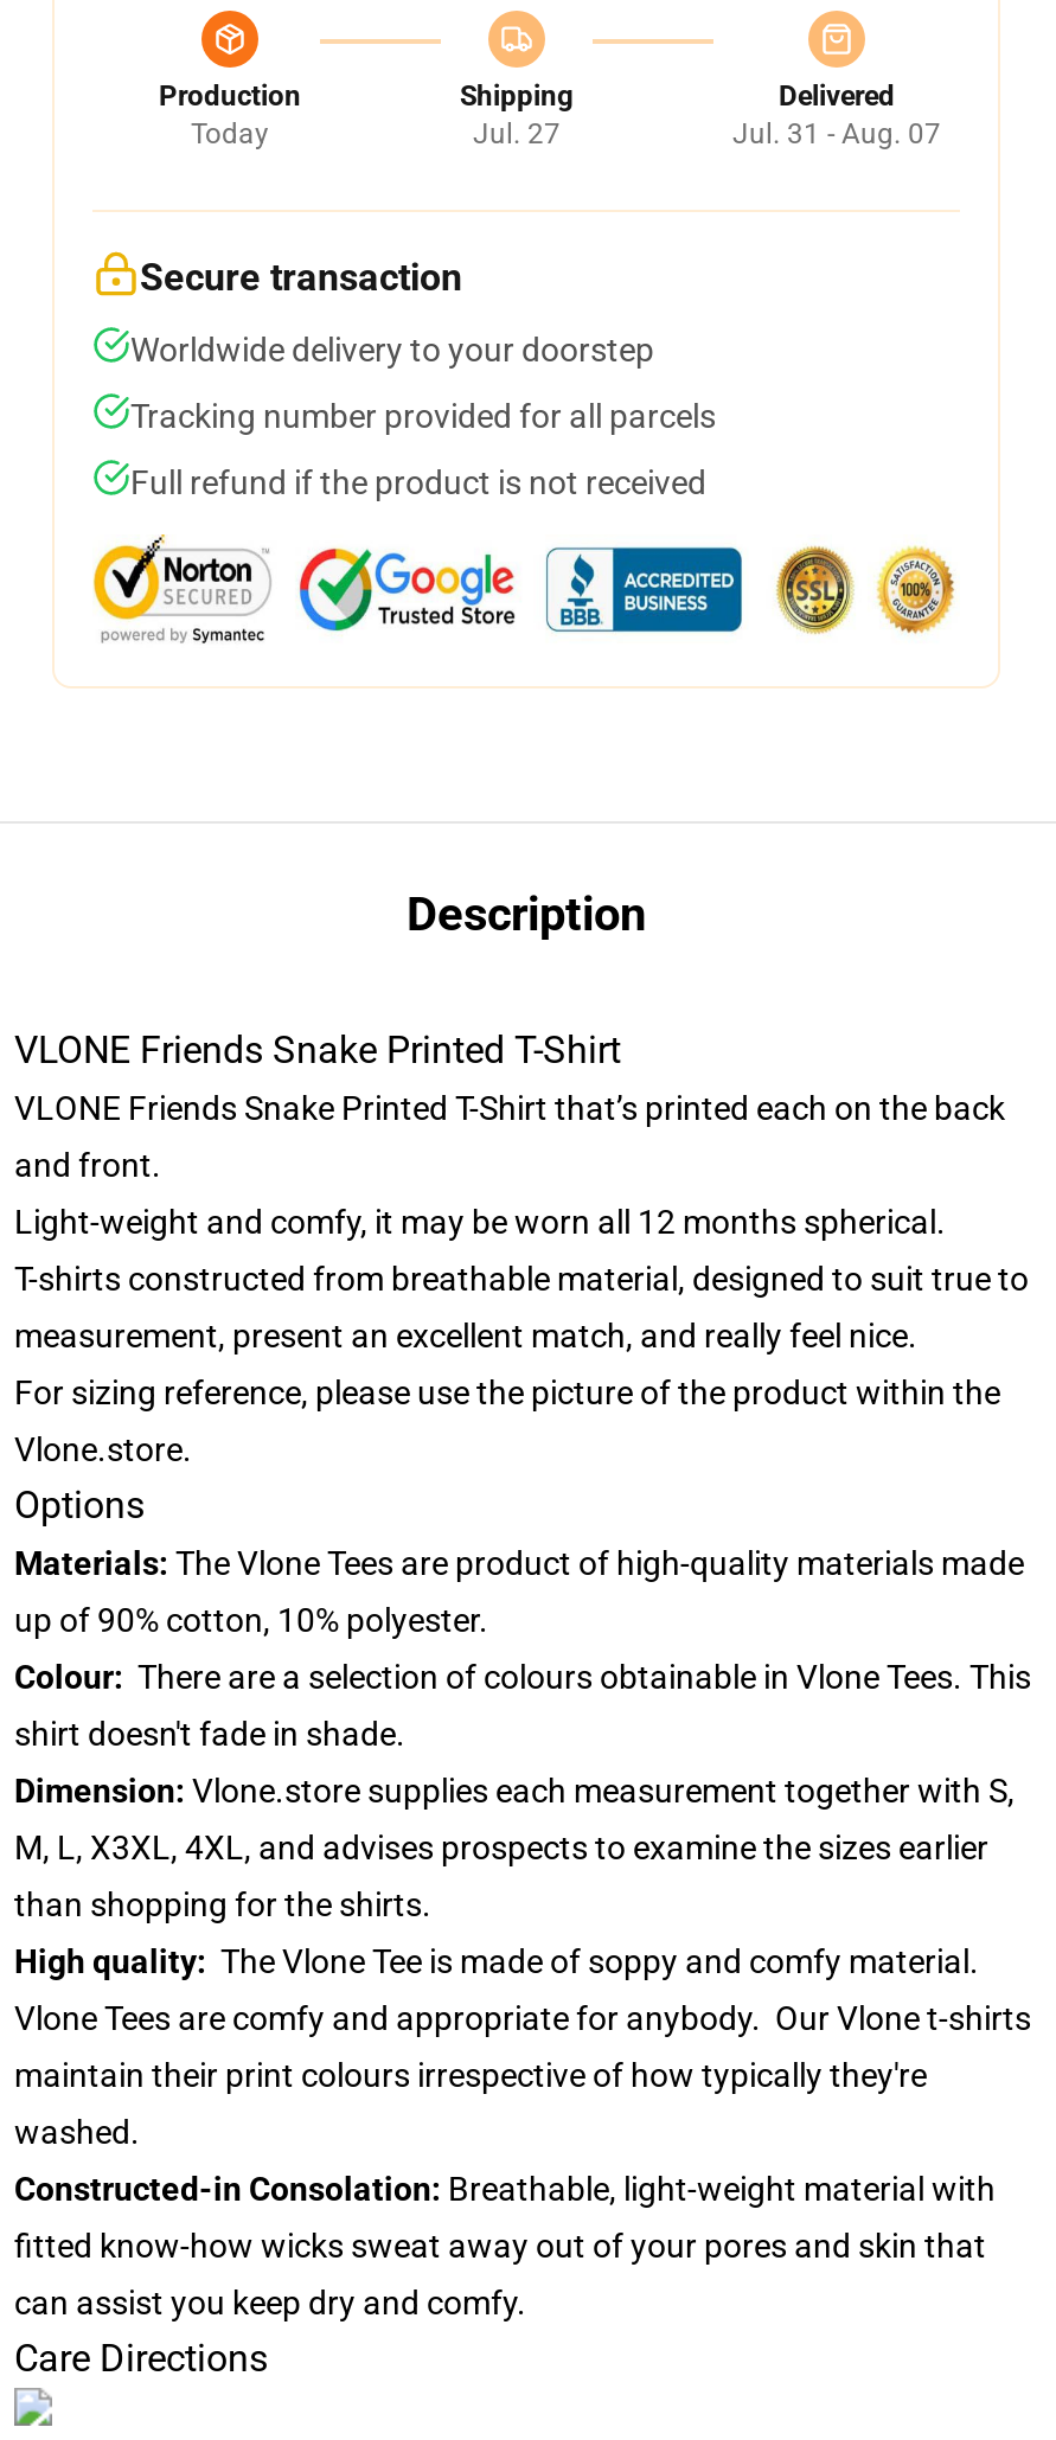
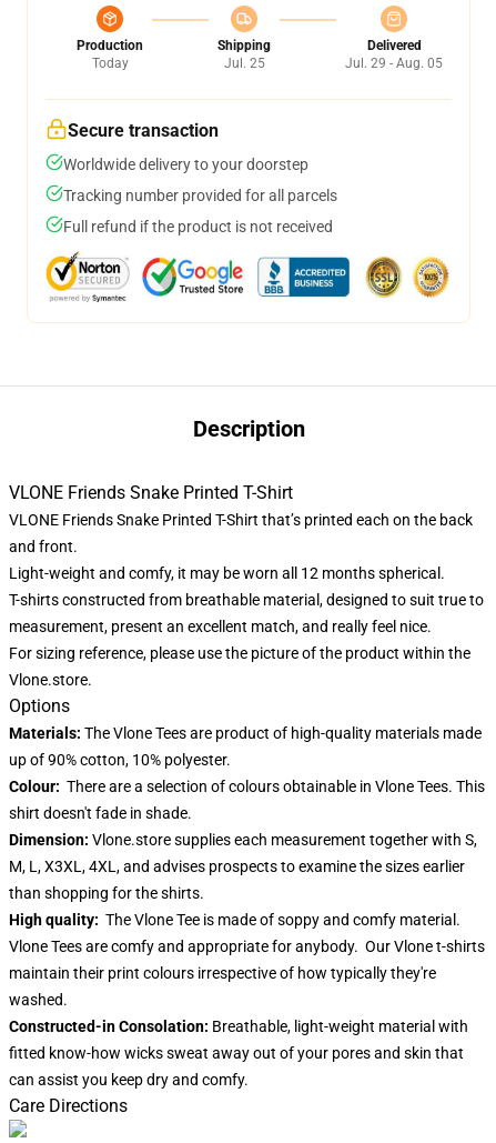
- Jul. 27
+ Jul. 25

- Jul. 31 - Aug. 07
+ Jul. 29 - Aug. 05
